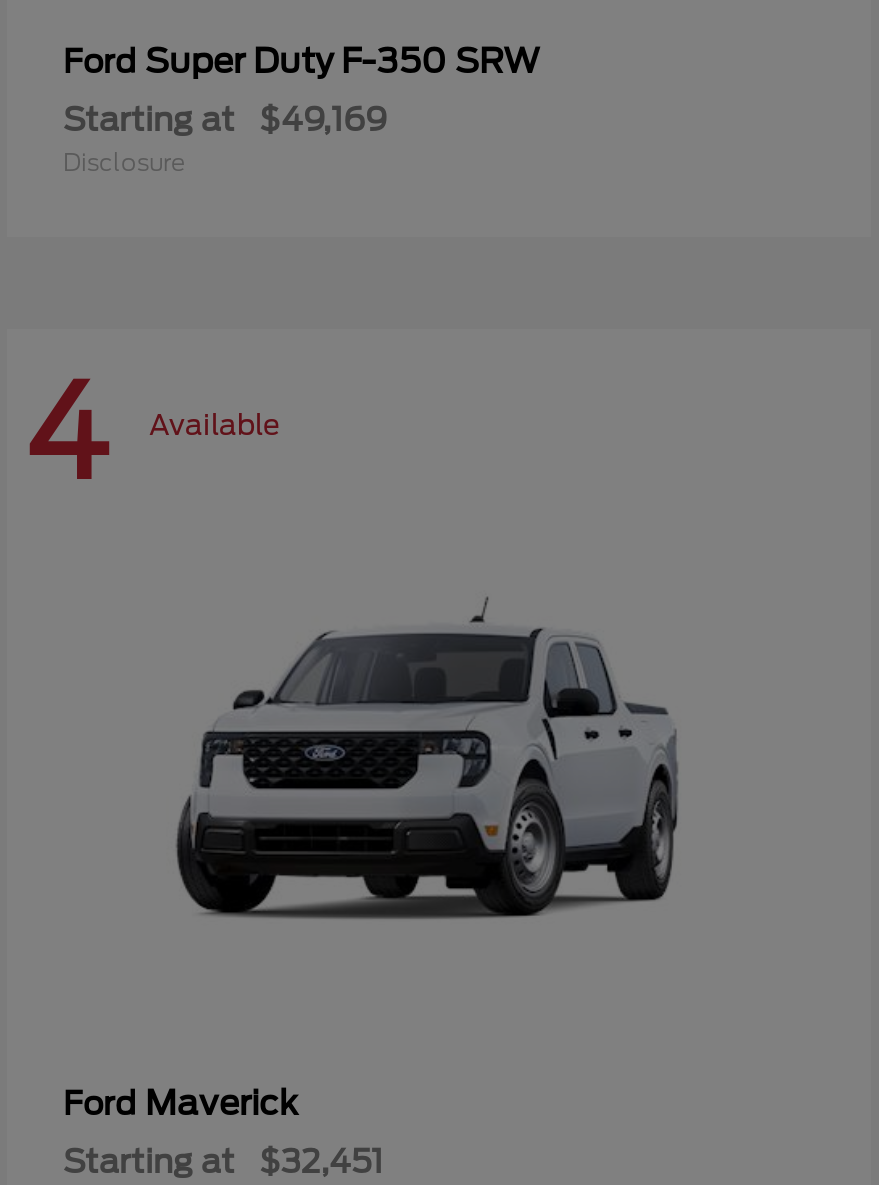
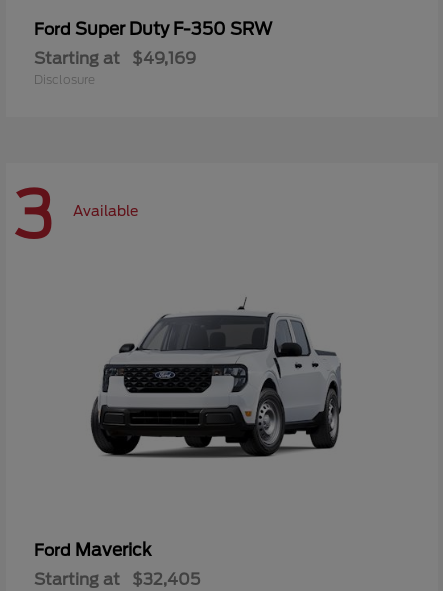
- 4 Available
+ 3 Available

- Starting at $32,451
+ Starting at $32,405
